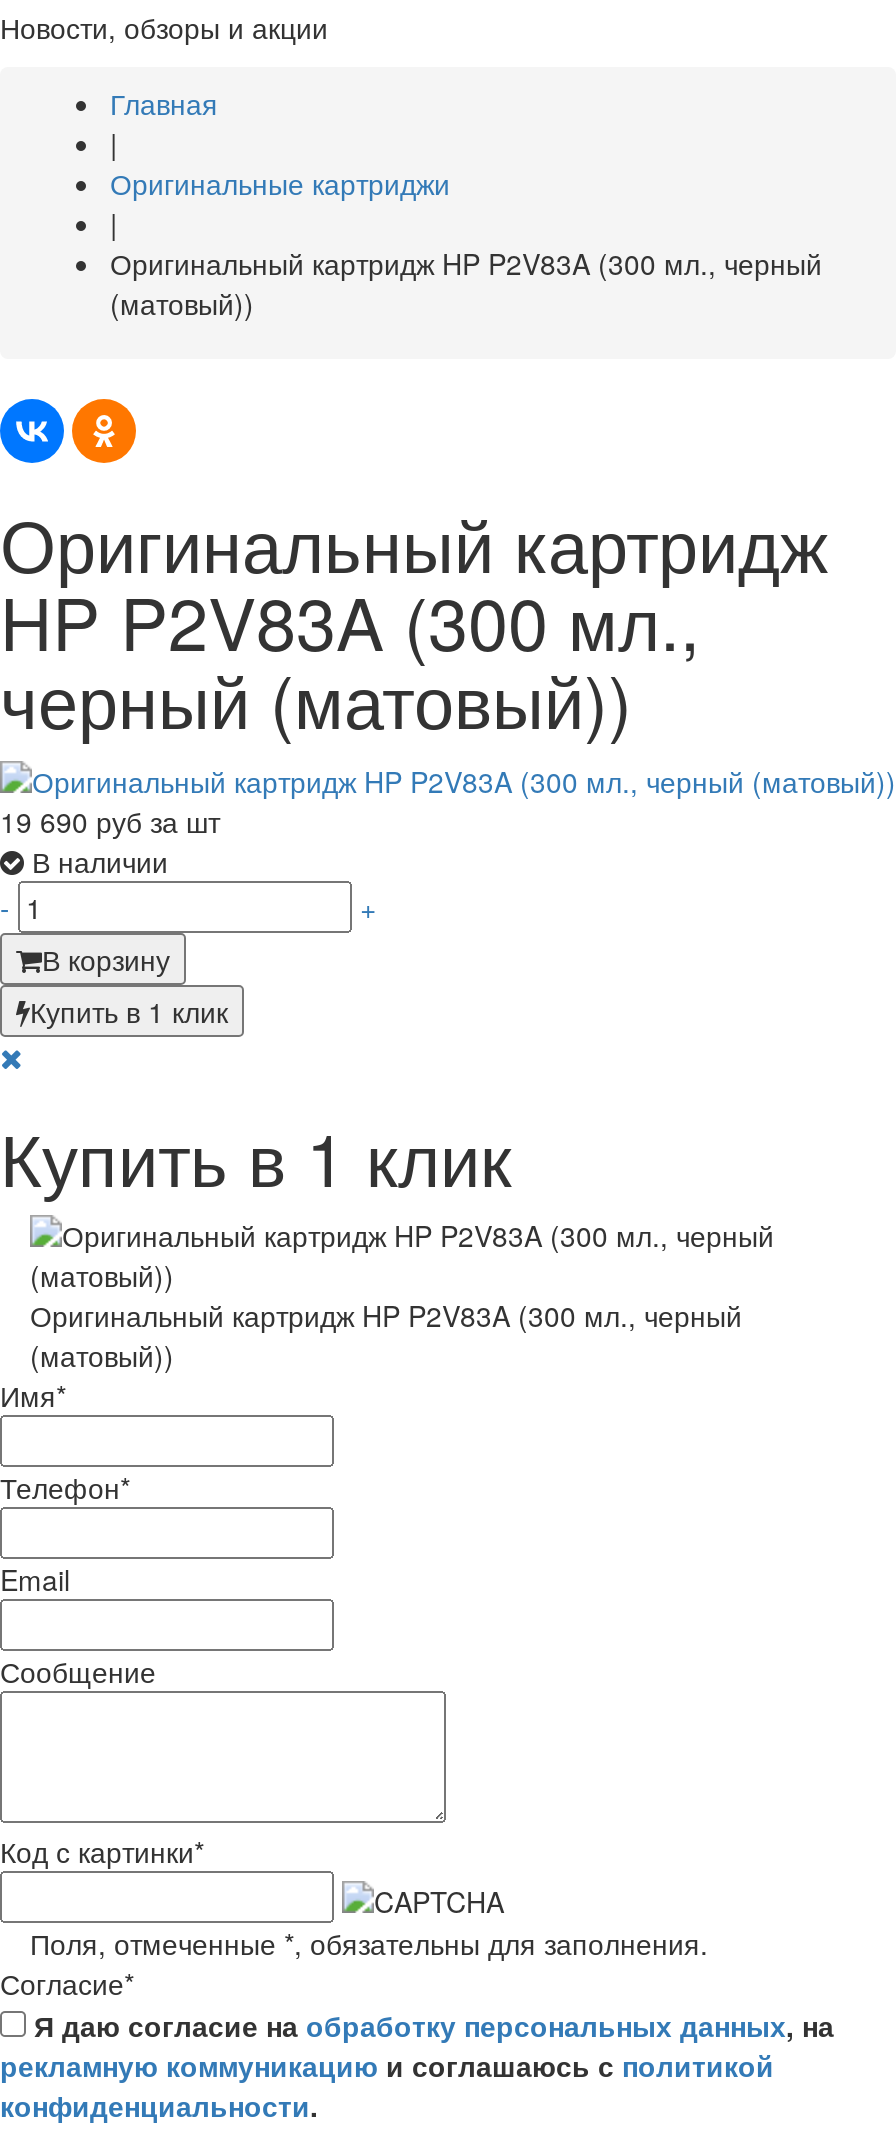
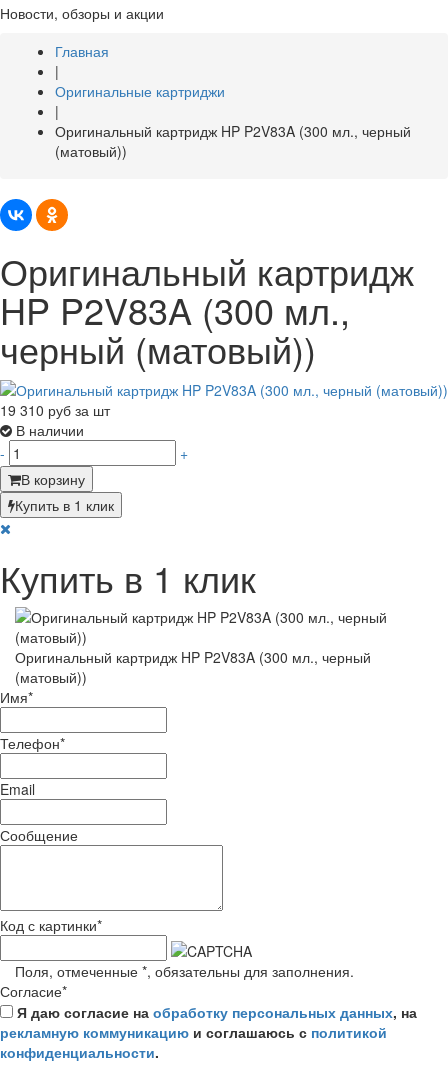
- 19 690 руб за шт
+ 19 310 руб за шт
